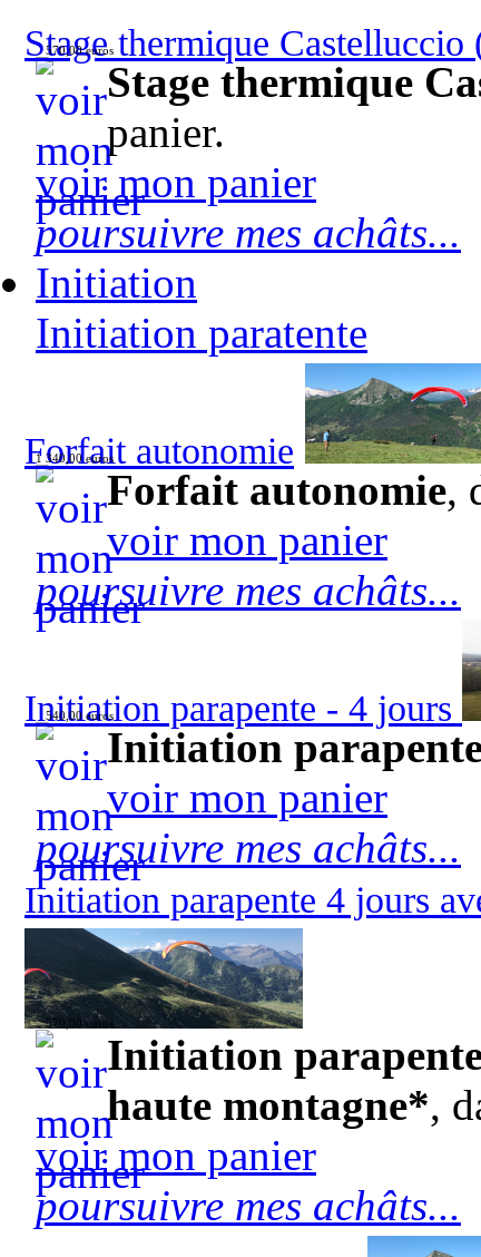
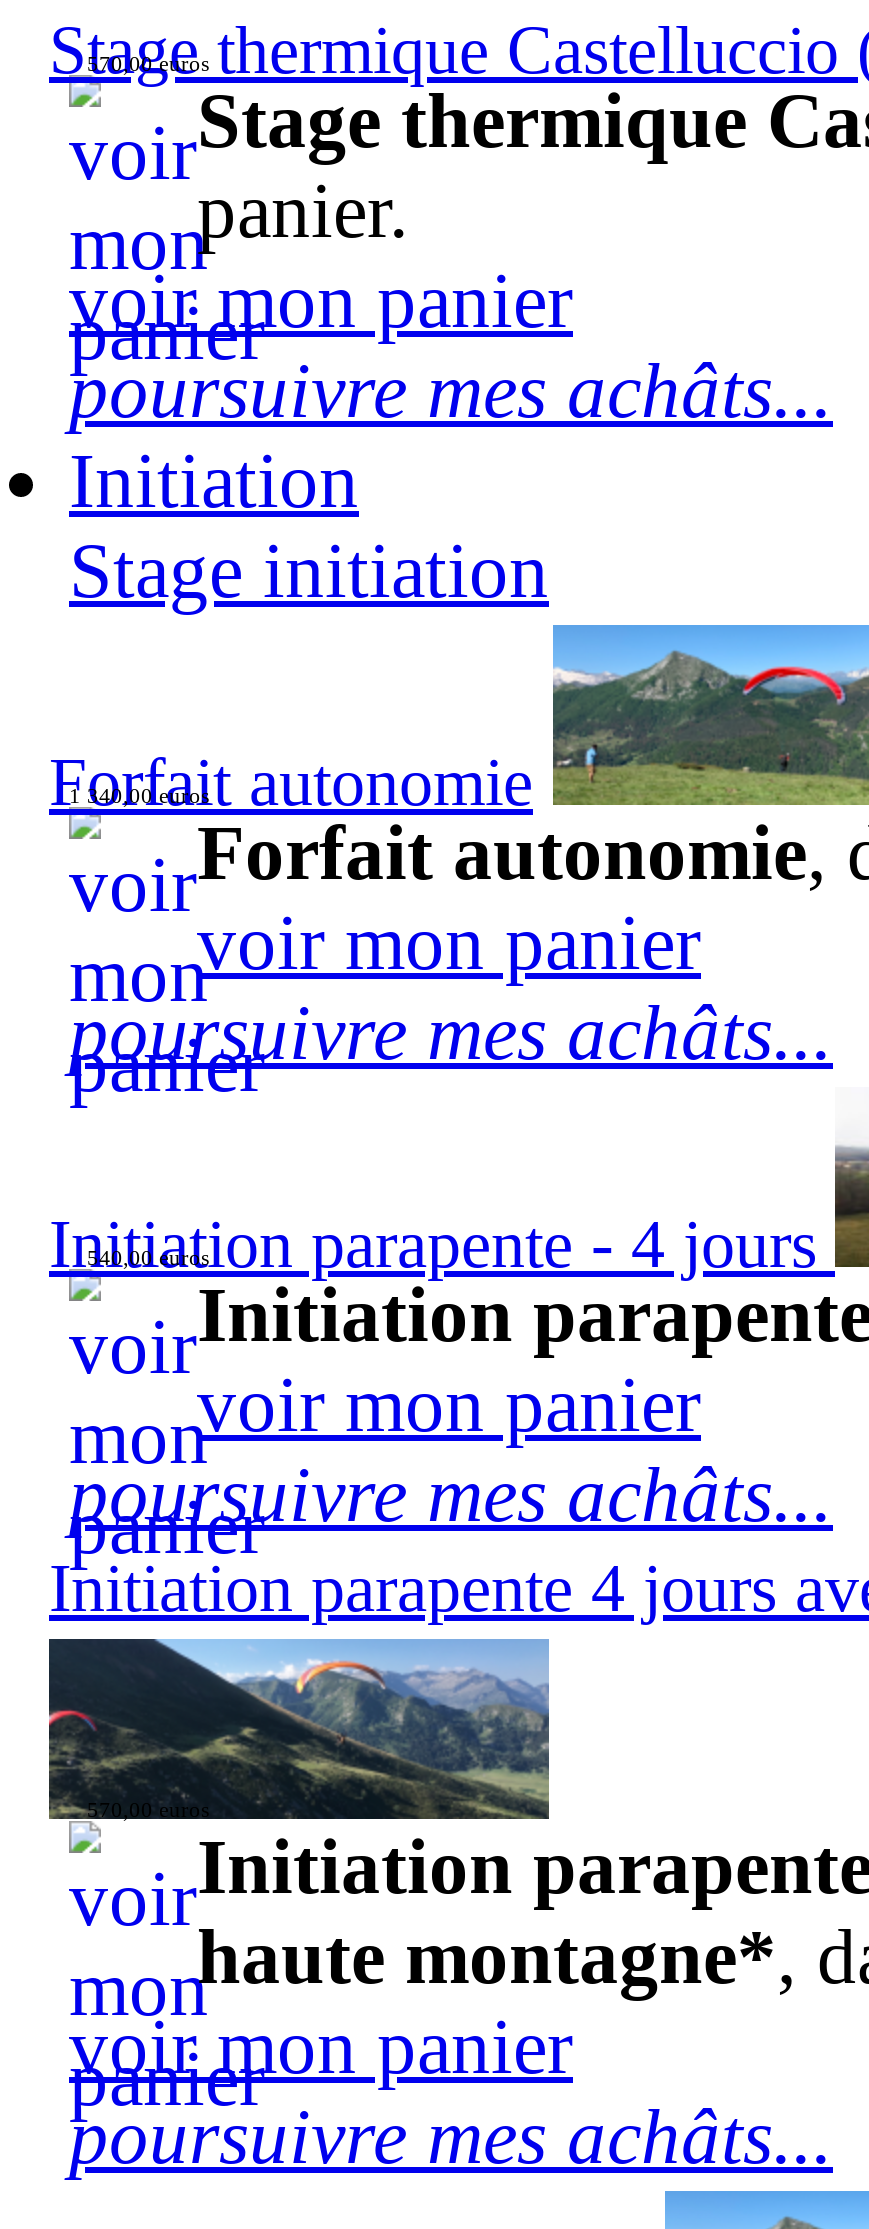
- Initiation paratente
+ Stage initiation
